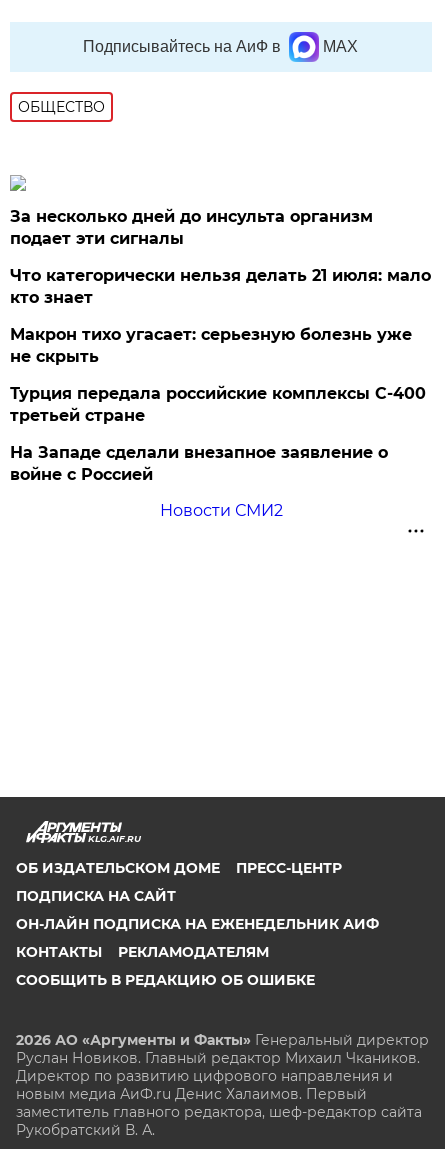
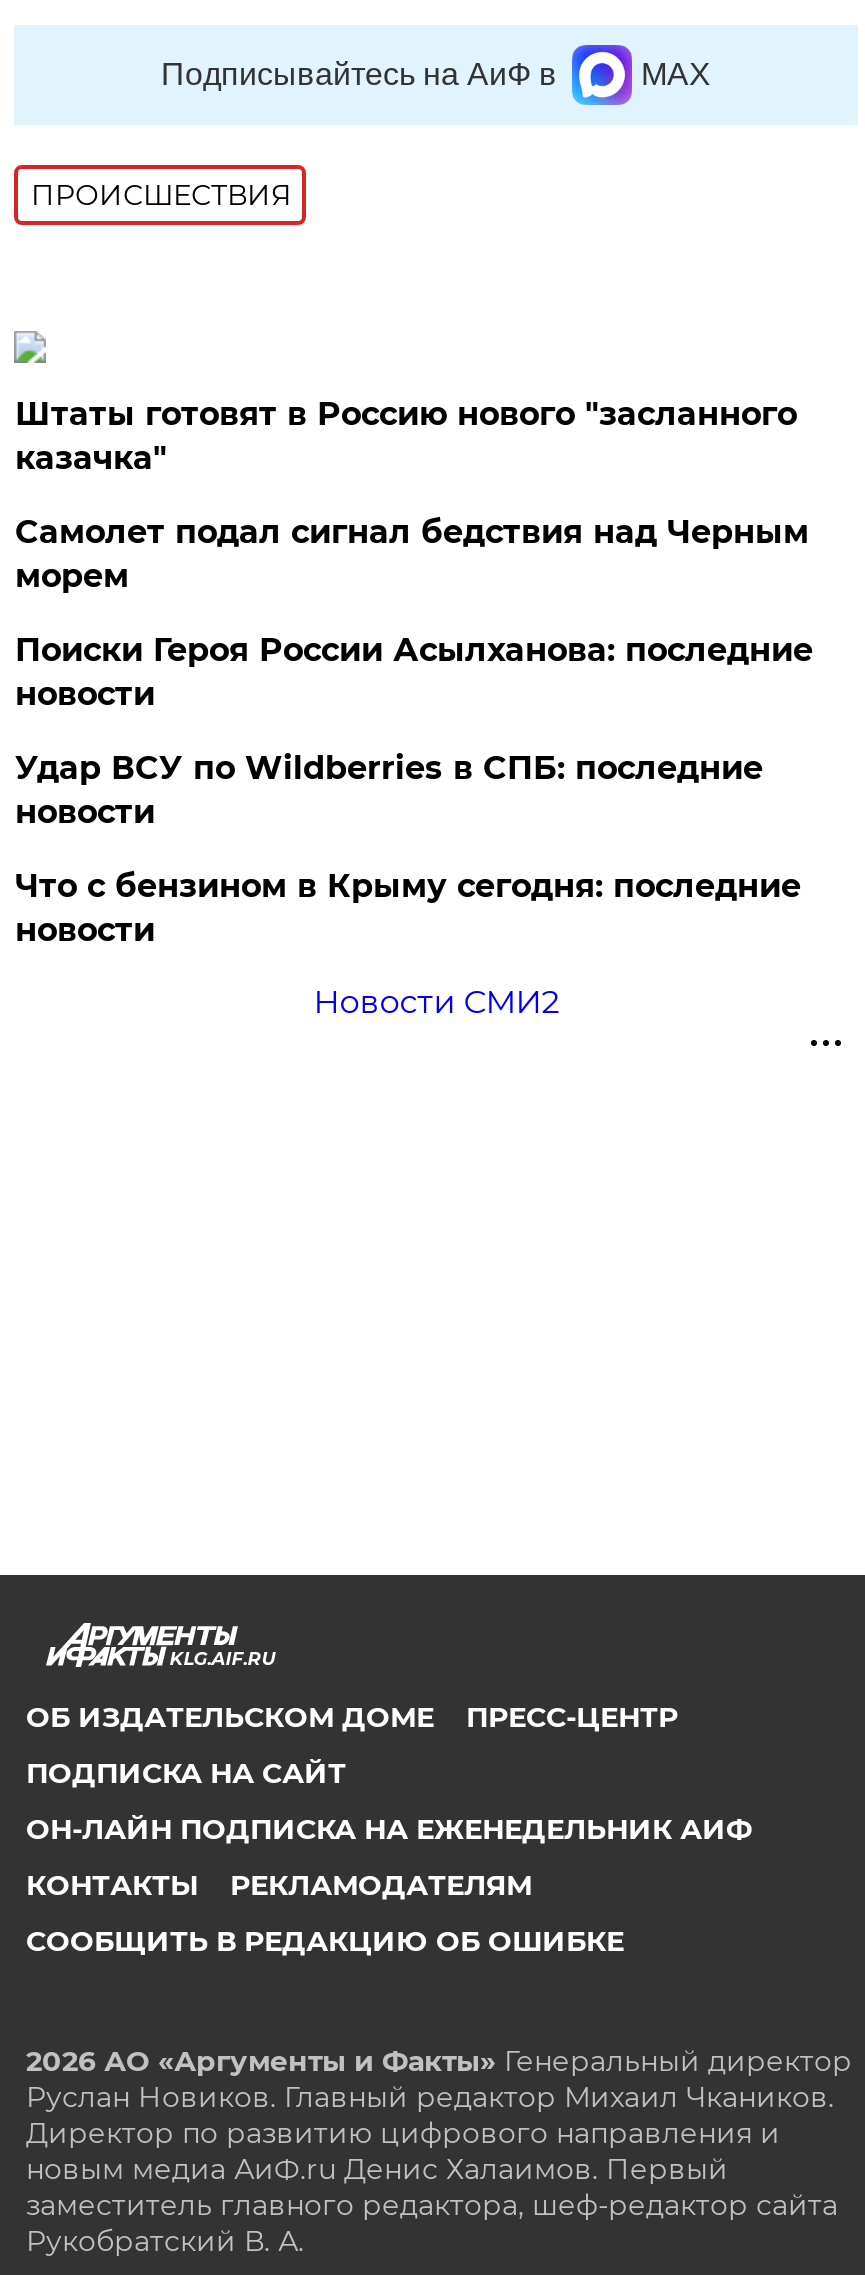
- ОБЩЕСТВО
+ ПРОИСШЕСТВИЯ

- За несколько дней до инсульта организм
- подает эти сигналы
+ Штаты готовят в Россию нового "засланного
+ казачка"

- Что категорически нельзя делать 21 июля: мало
- кто знает
+ Самолет подал сигнал бедствия над Черным
+ морем

- Макрон тихо угасает: серьезную болезнь уже
- не скрыть
+ Поиски Героя России Асылханова: последние
+ новости

- Турция передала российские комплексы С-400
- третьей стране
+ Удар ВСУ по Wildberries в СПБ: последние
+ новости

- На Западе сделали внезапное заявление о
- войне с Россией
+ Что с бензином в Крыму сегодня: последние
+ новости
